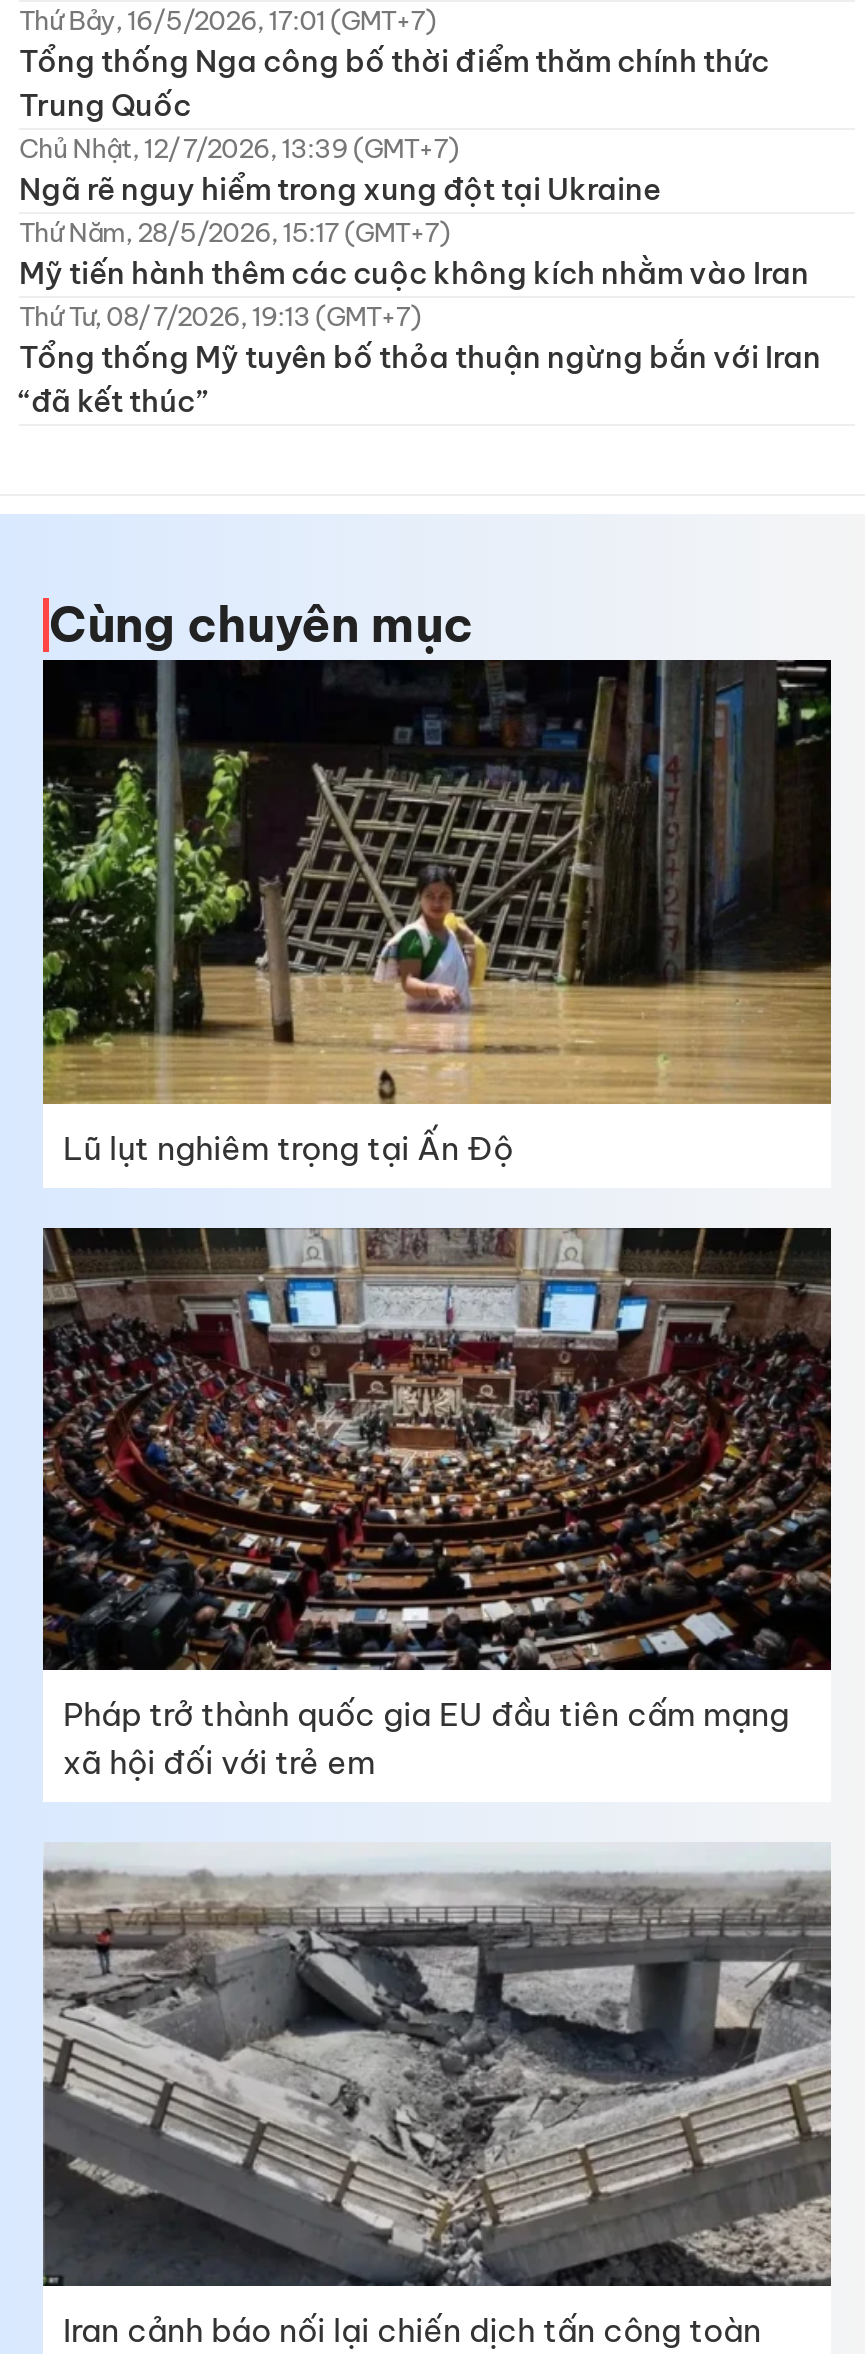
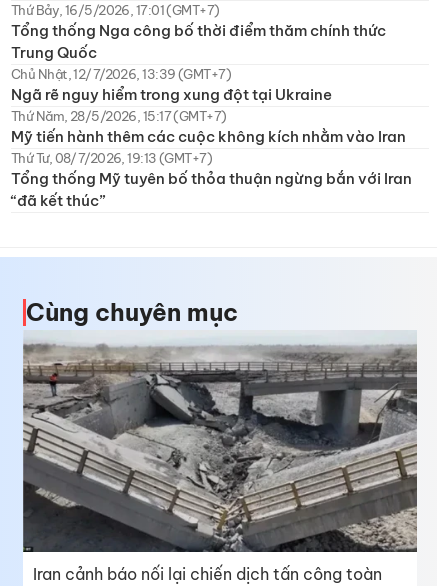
- [image]
- Lũ lụt nghiêm trọng tại Ấn Độ

- [image]
- Pháp trở thành quốc gia EU đầu tiên cấm mạng
- xã hội đối với trẻ em
